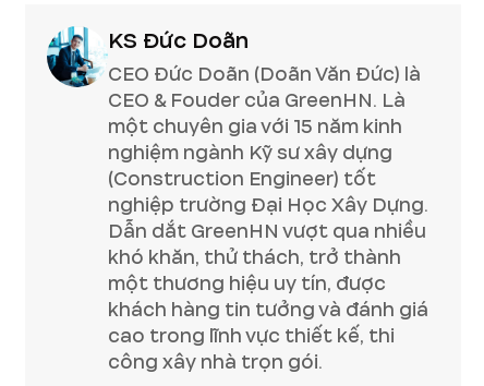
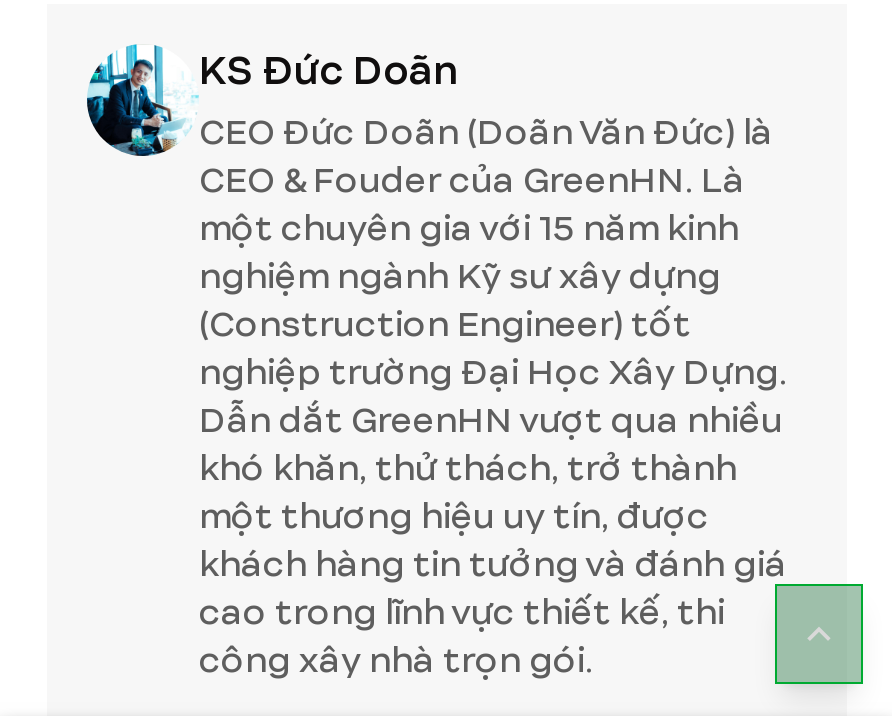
+ [image]
